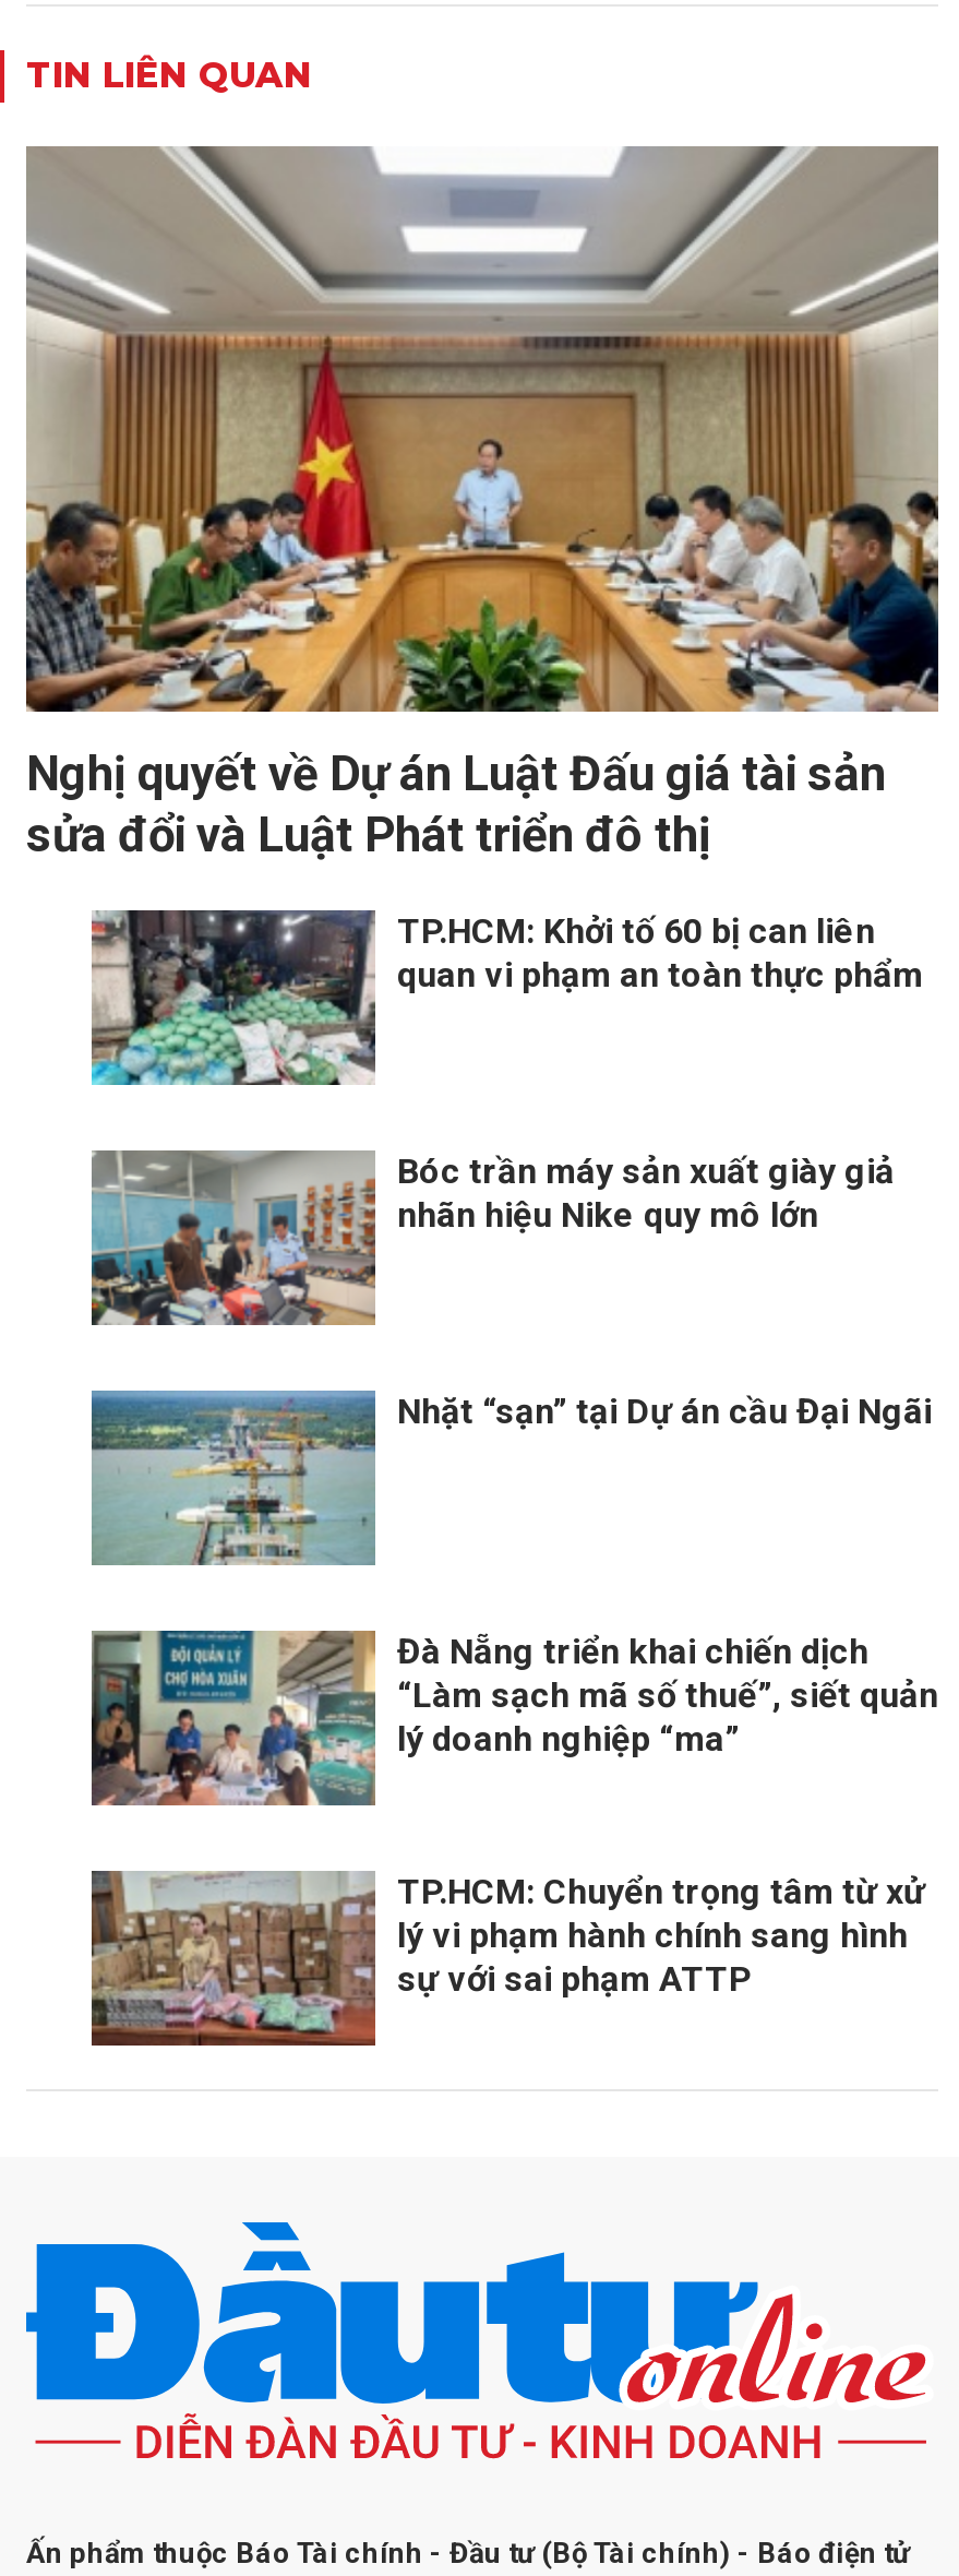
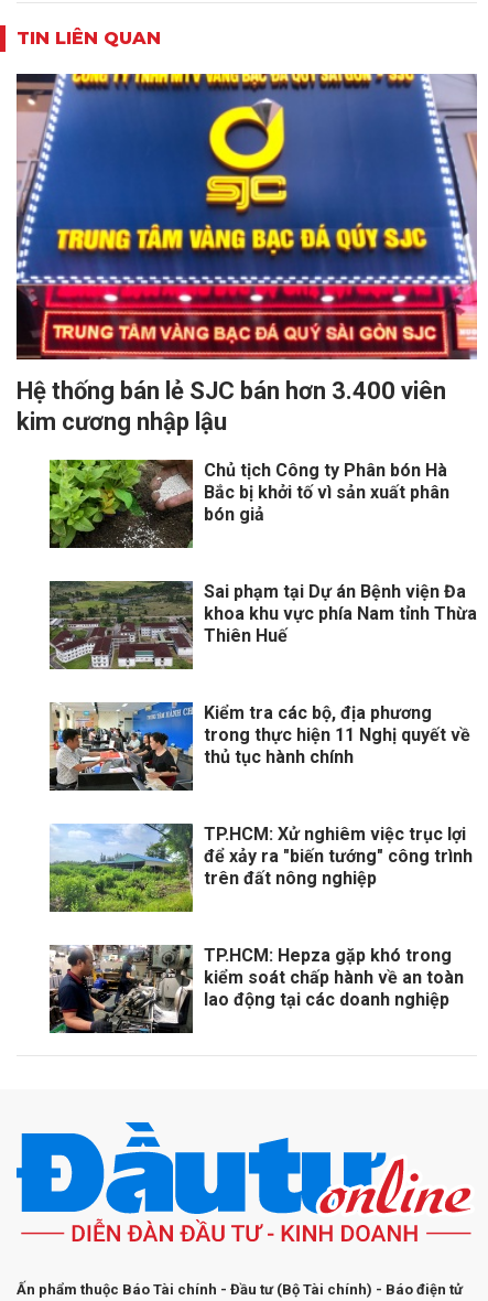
- [image]
- Nghị quyết về Dự án Luật Đấu giá tài sản
- sửa đổi và Luật Phát triển đô thị
+ [image]
+ Hệ thống bán lẻ SJC bán hơn 3.400 viên
+ kim cương nhập lậu

- [image]
- TP.HCM: Khởi tố 60 bị can liên
- quan vi phạm an toàn thực phẩm
+ [image]
+ Chủ tịch Công ty Phân bón Hà
+ Bắc bị khởi tố vì sản xuất phân
+ bón giả

- [image]
- Bóc trần máy sản xuất giày giả
- nhãn hiệu Nike quy mô lớn
+ [image]
+ Sai phạm tại Dự án Bệnh viện Đa
+ khoa khu vực phía Nam tỉnh Thừa
+ Thiên Huế

- [image]
- Nhặt “sạn” tại Dự án cầu Đại Ngãi
+ [image]
+ Kiểm tra các bộ, địa phương
+ trong thực hiện 11 Nghị quyết về
+ thủ tục hành chính

- [image]
- Đà Nẵng triển khai chiến dịch
- “Làm sạch mã số thuế”, siết quản
- lý doanh nghiệp “ma”
+ [image]
+ TP.HCM: Xử nghiêm việc trục lợi
+ để xảy ra "biến tướng" công trình
+ trên đất nông nghiệp

- [image]
- TP.HCM: Chuyển trọng tâm từ xử
- lý vi phạm hành chính sang hình
- sự với sai phạm ATTP
+ [image]
+ TP.HCM: Hepza gặp khó trong
+ kiểm soát chấp hành về an toàn
+ lao động tại các doanh nghiệp
